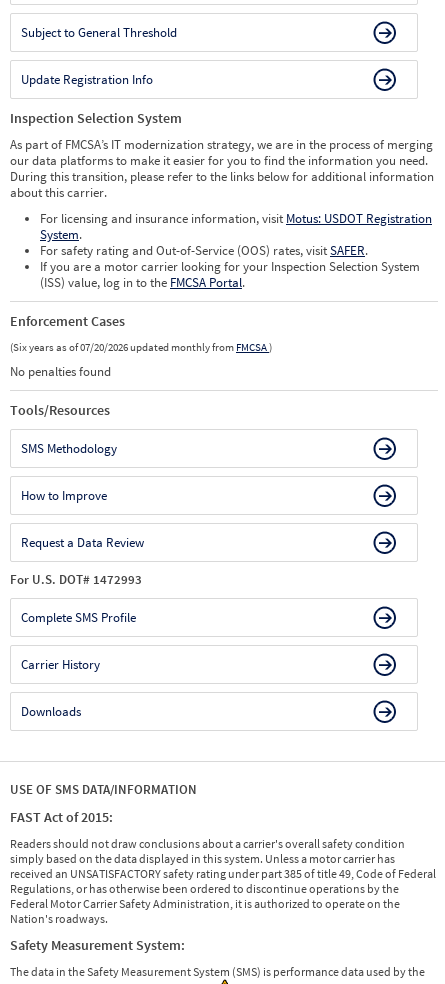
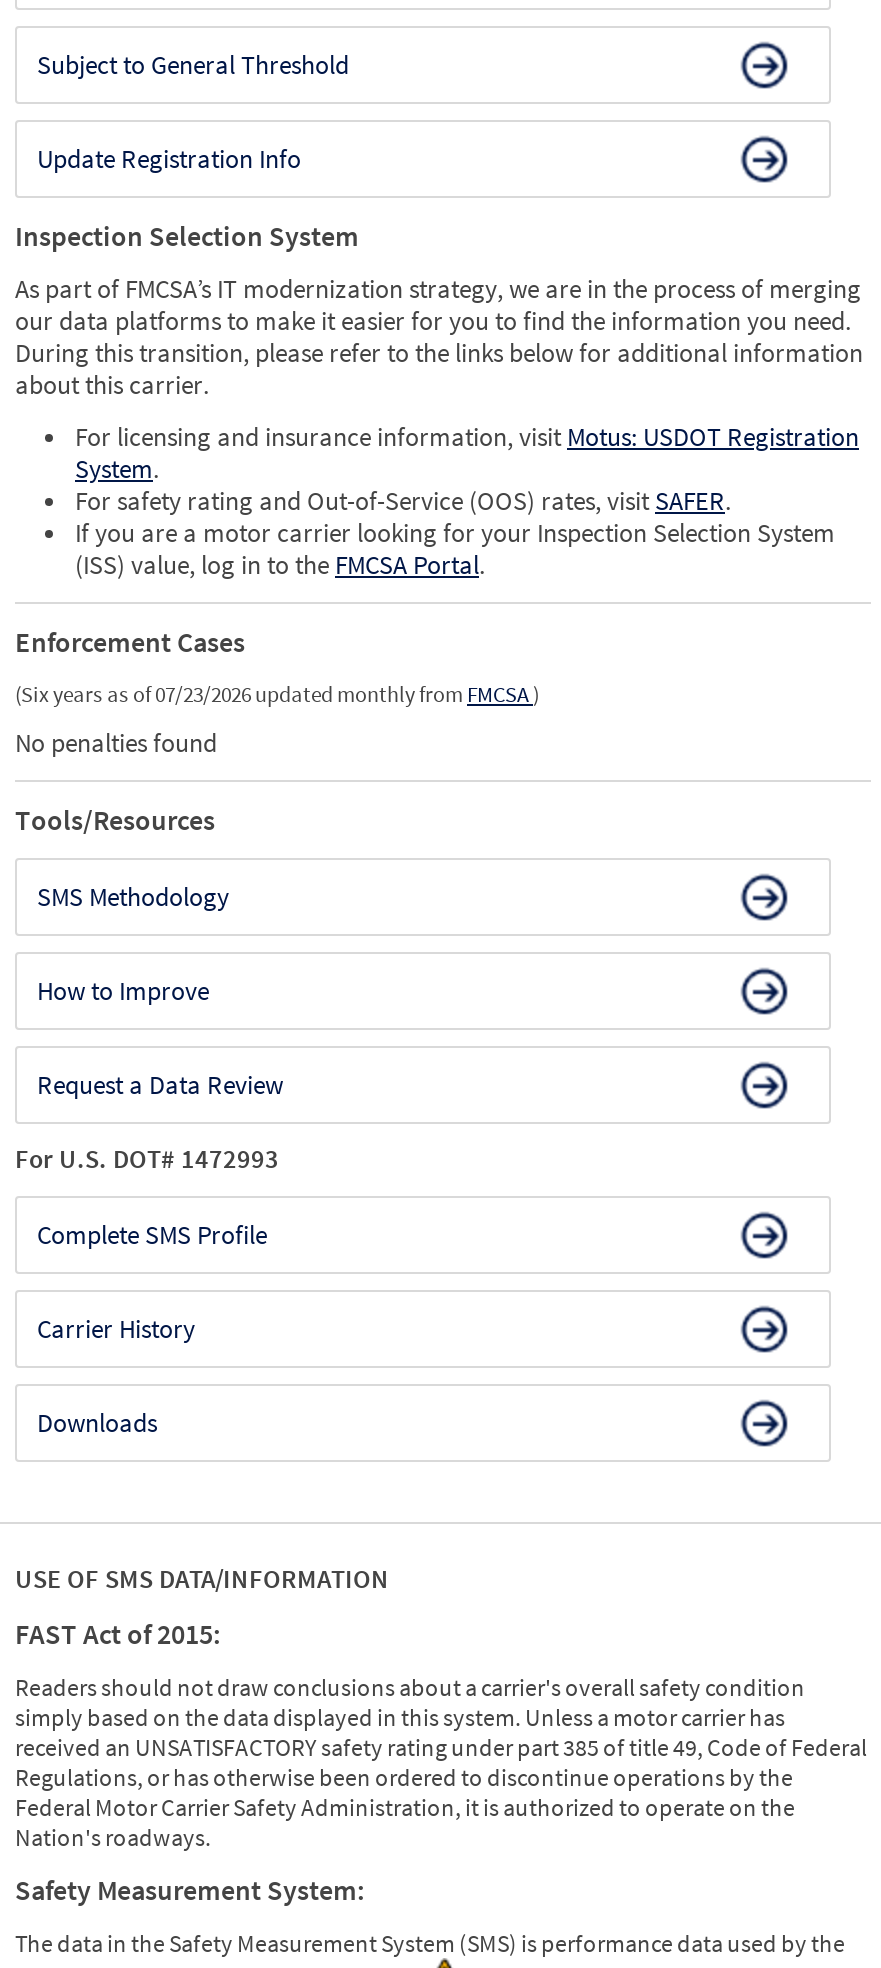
- (Six years as of 07/20/2026 updated monthly from FMCSA)
+ (Six years as of 07/23/2026 updated monthly from FMCSA)
